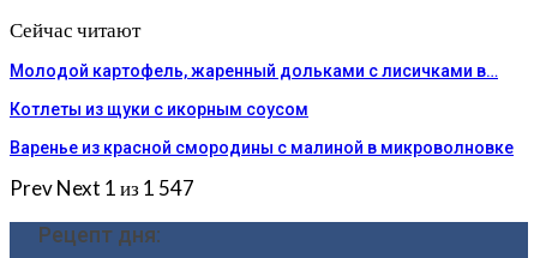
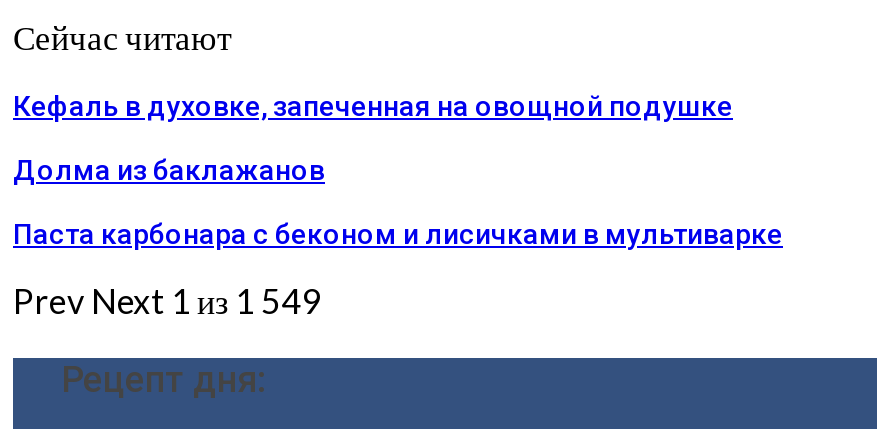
- Молодой картофель, жаренный дольками с лисичками в…
+ Кефаль в духовке, запеченная на овощной подушке

- Котлеты из щуки с икорным соусом
+ Долма из баклажанов

- Варенье из красной смородины с малиной в микроволновке
+ Паста карбонара с беконом и лисичками в мультиварке

- Prev Next 1 из 1 547
+ Prev Next 1 из 1 549
